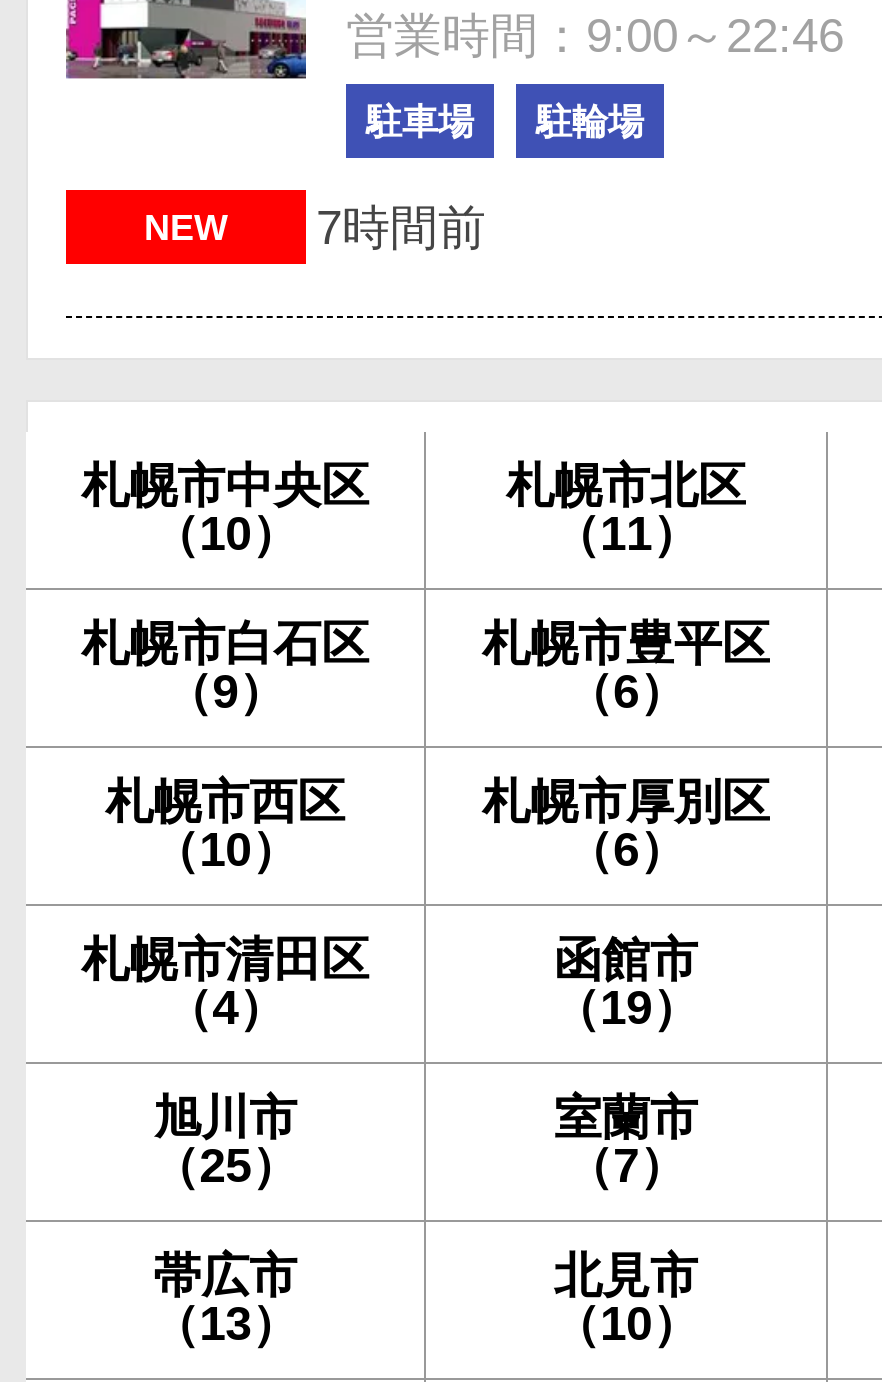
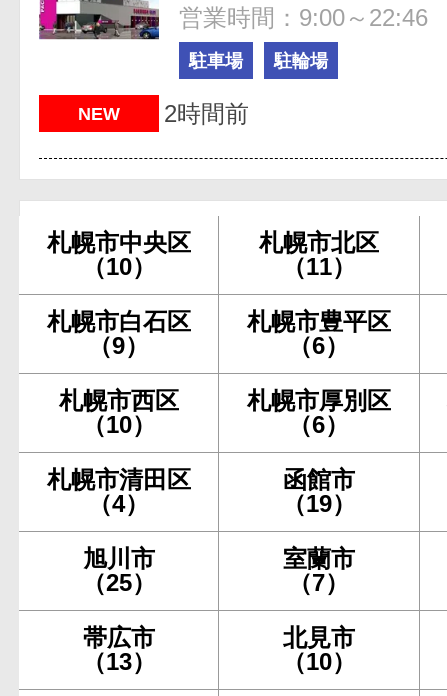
- 7時間前
+ 2時間前
